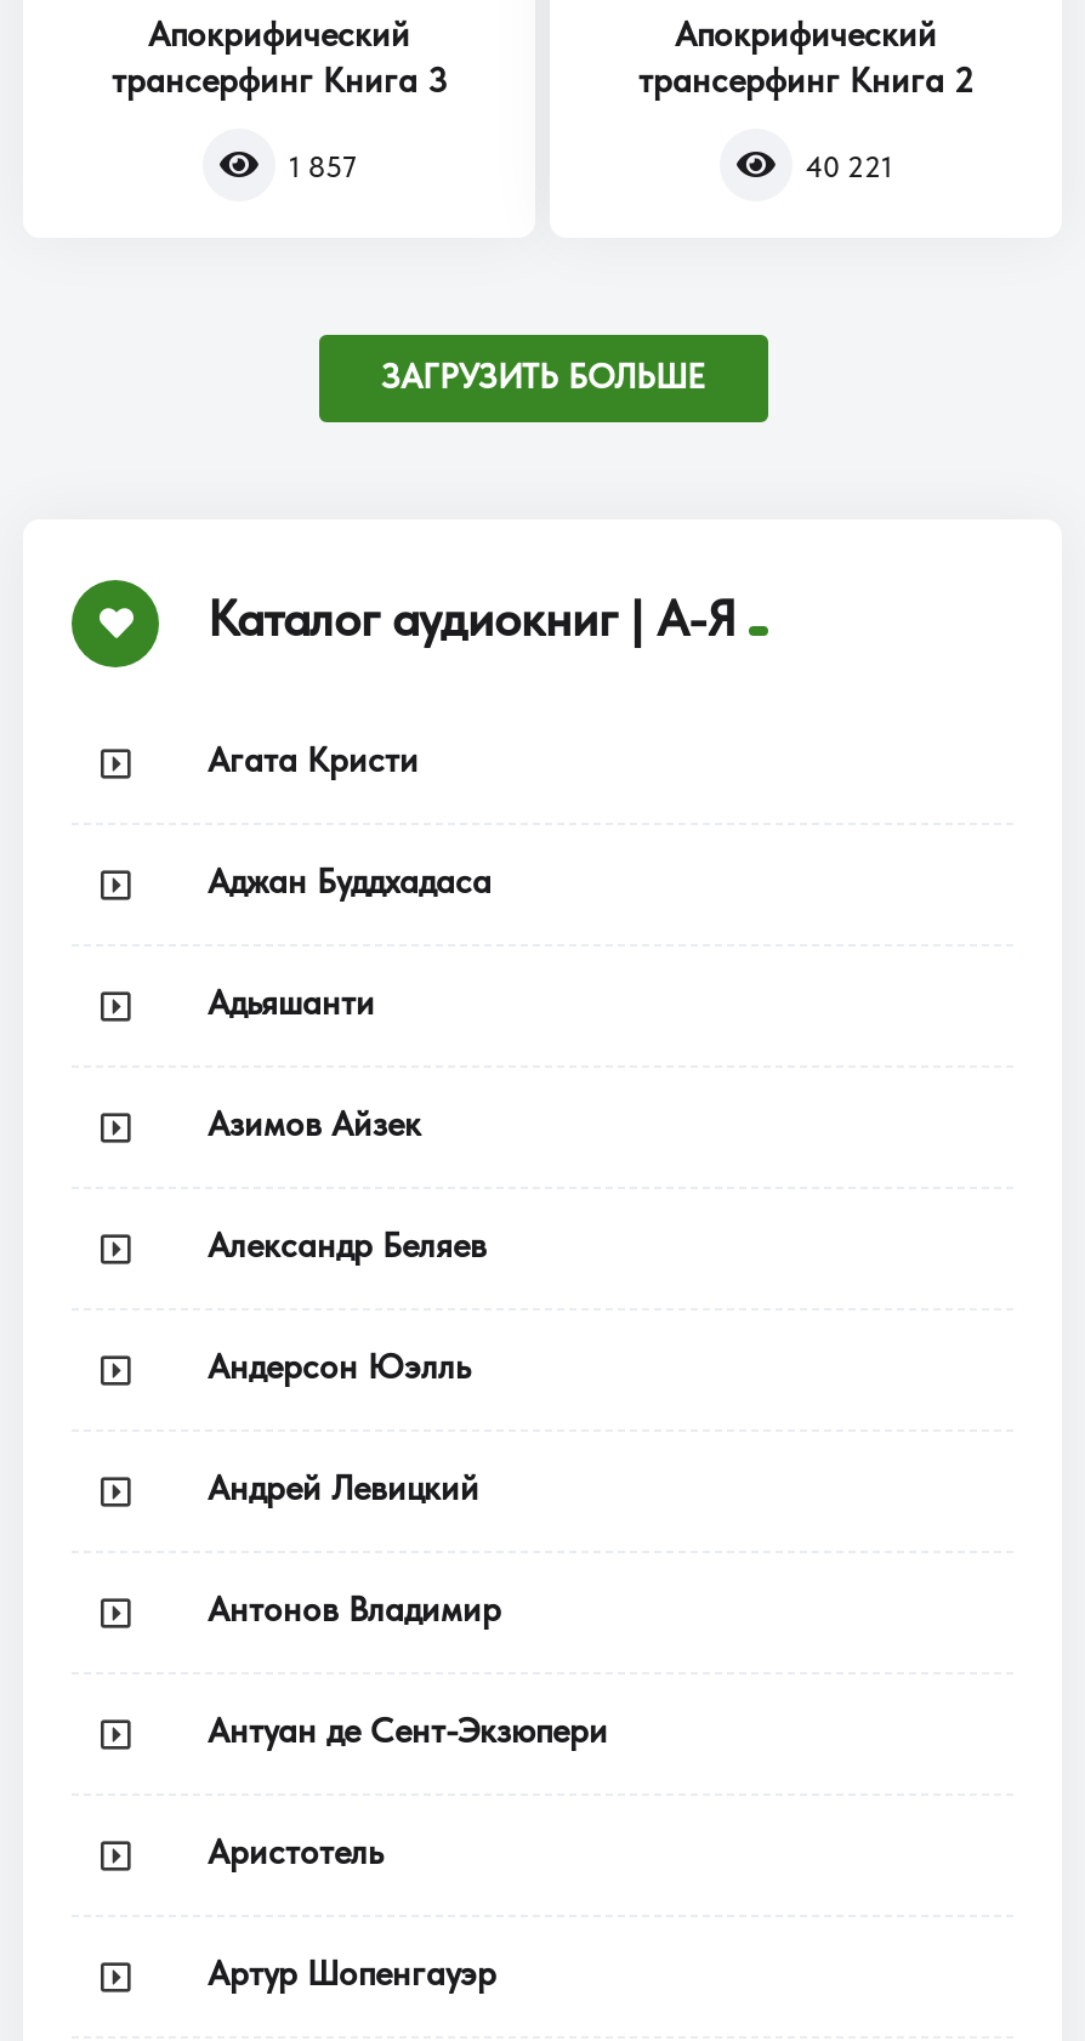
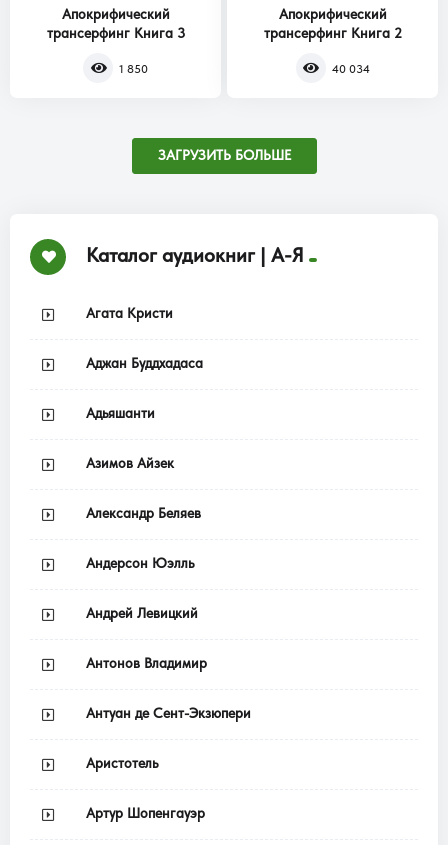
- 1 857
+ 1 850

- 40 221
+ 40 034
